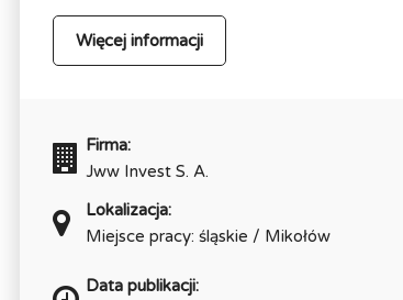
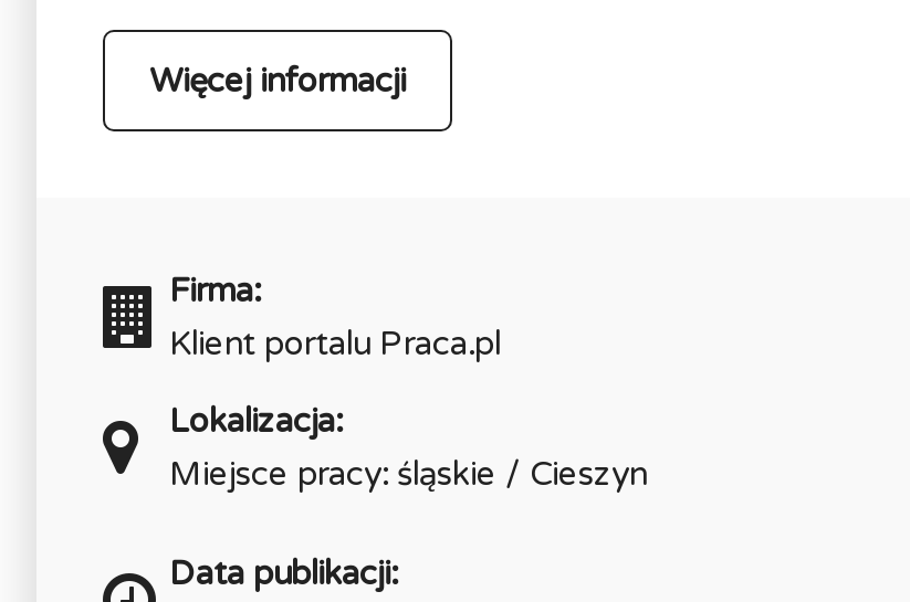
- Jww Invest S. A.
+ Klient portalu Praca.pl

- Miejsce pracy: śląskie / Mikołów
+ Miejsce pracy: śląskie / Cieszyn
